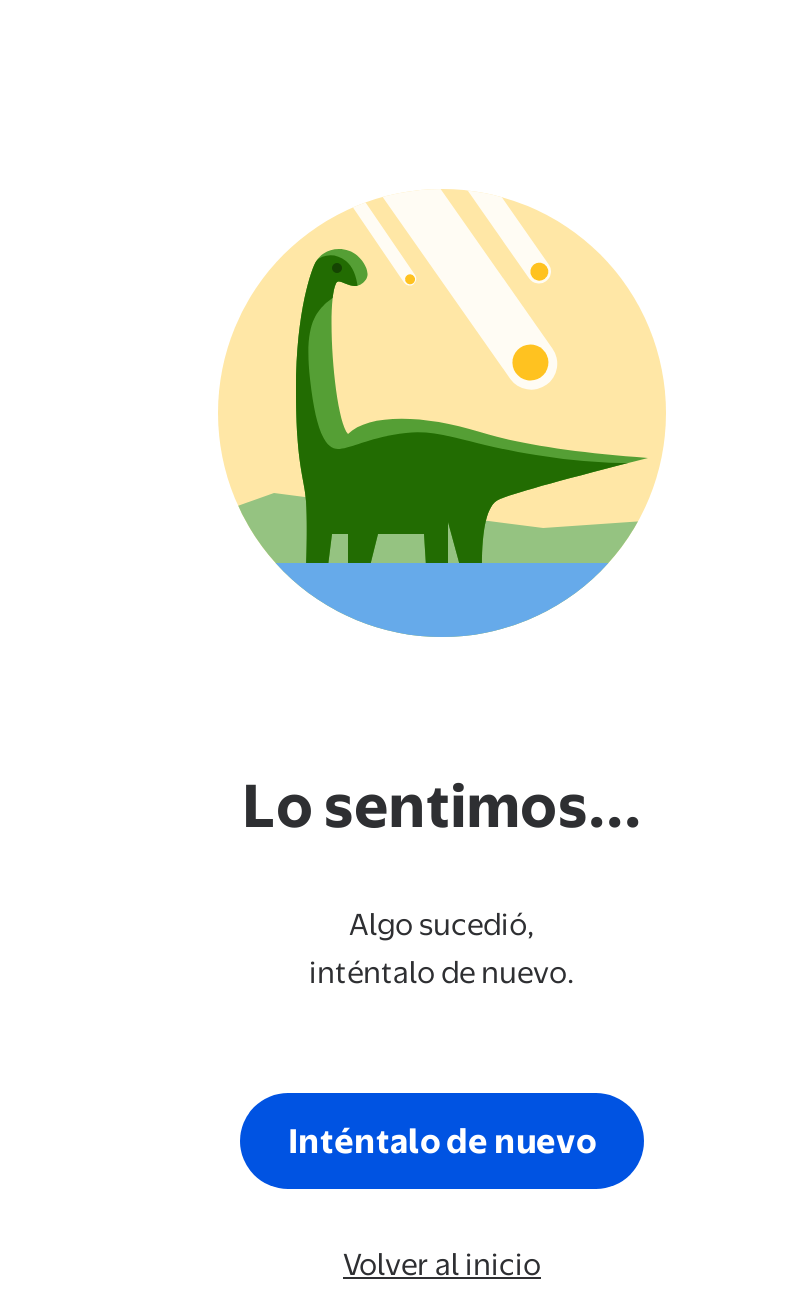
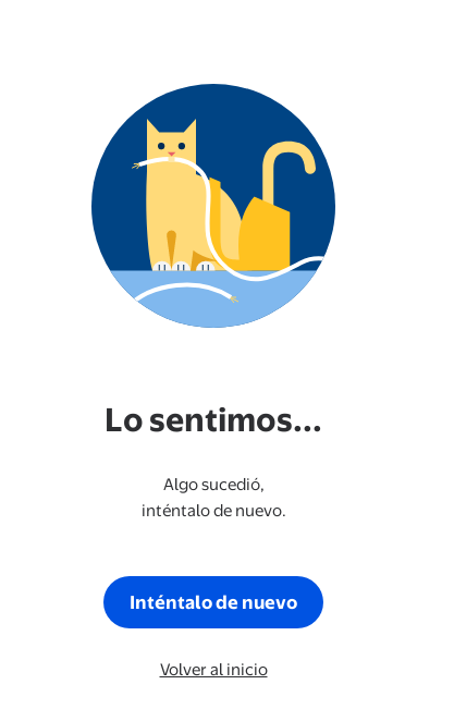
- [image]
+ [image]
